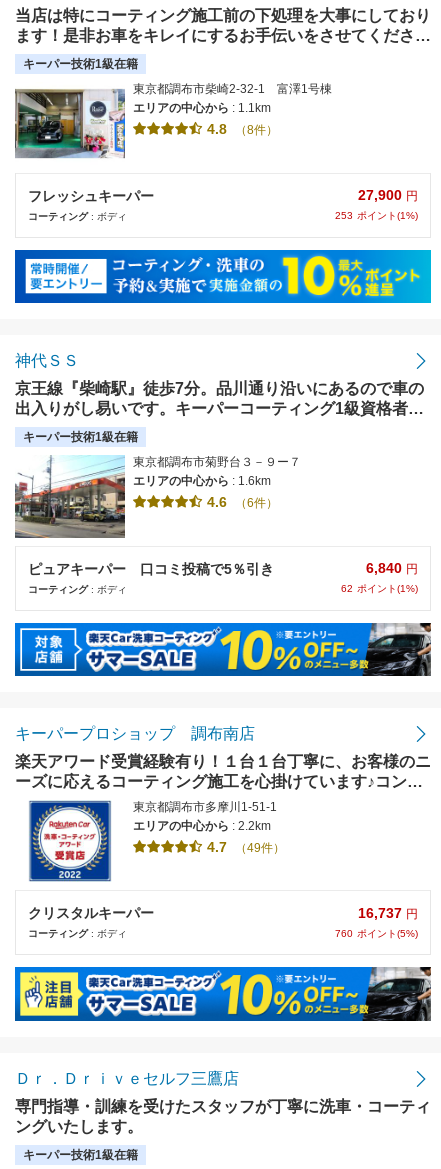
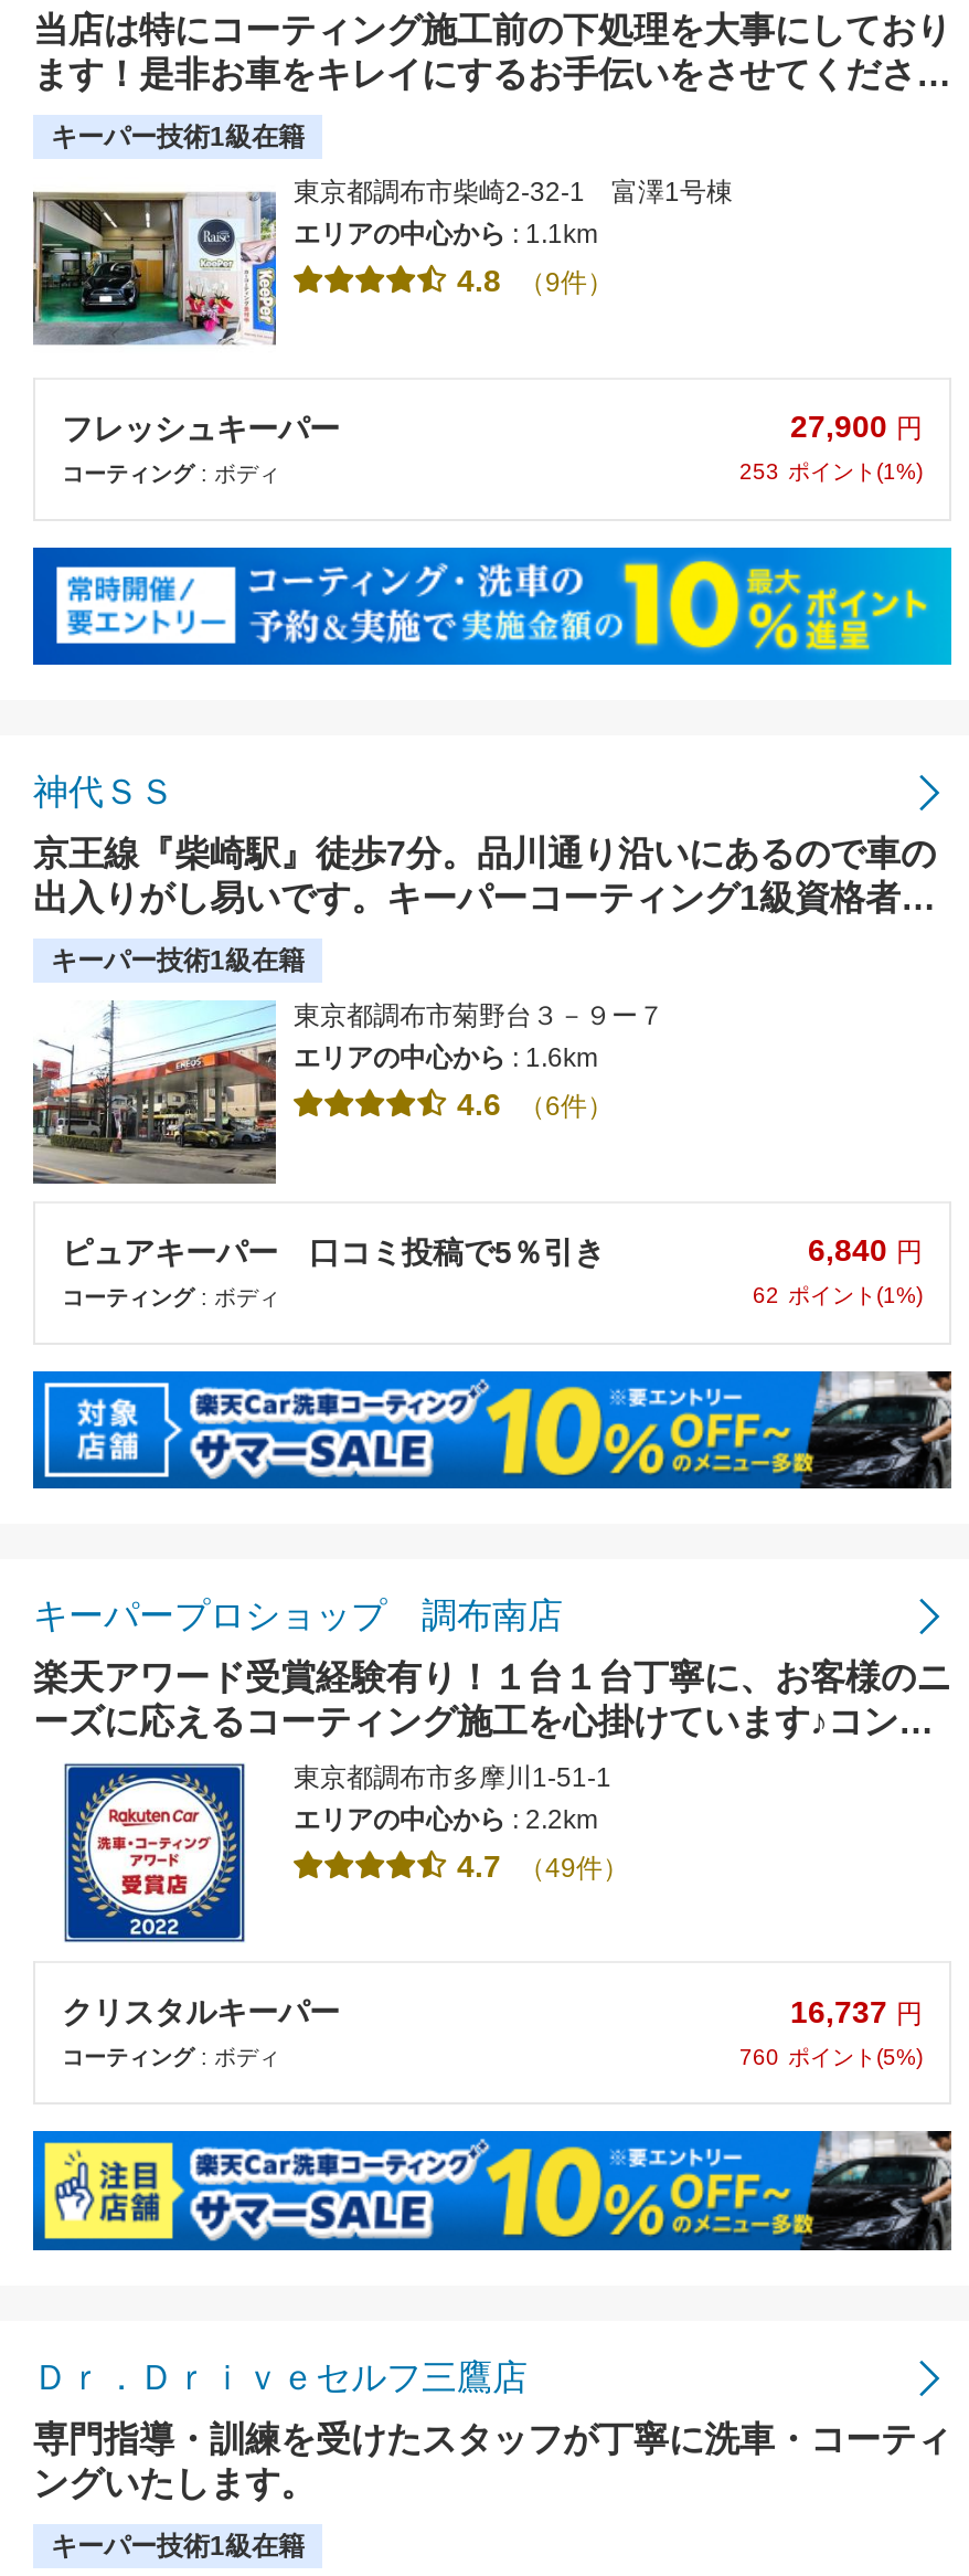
- 4.8 （8件）
+ 4.8 （9件）
